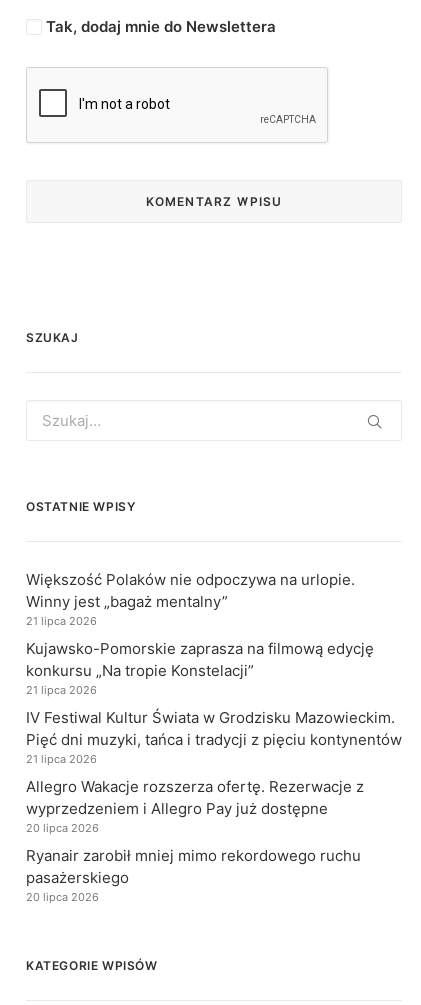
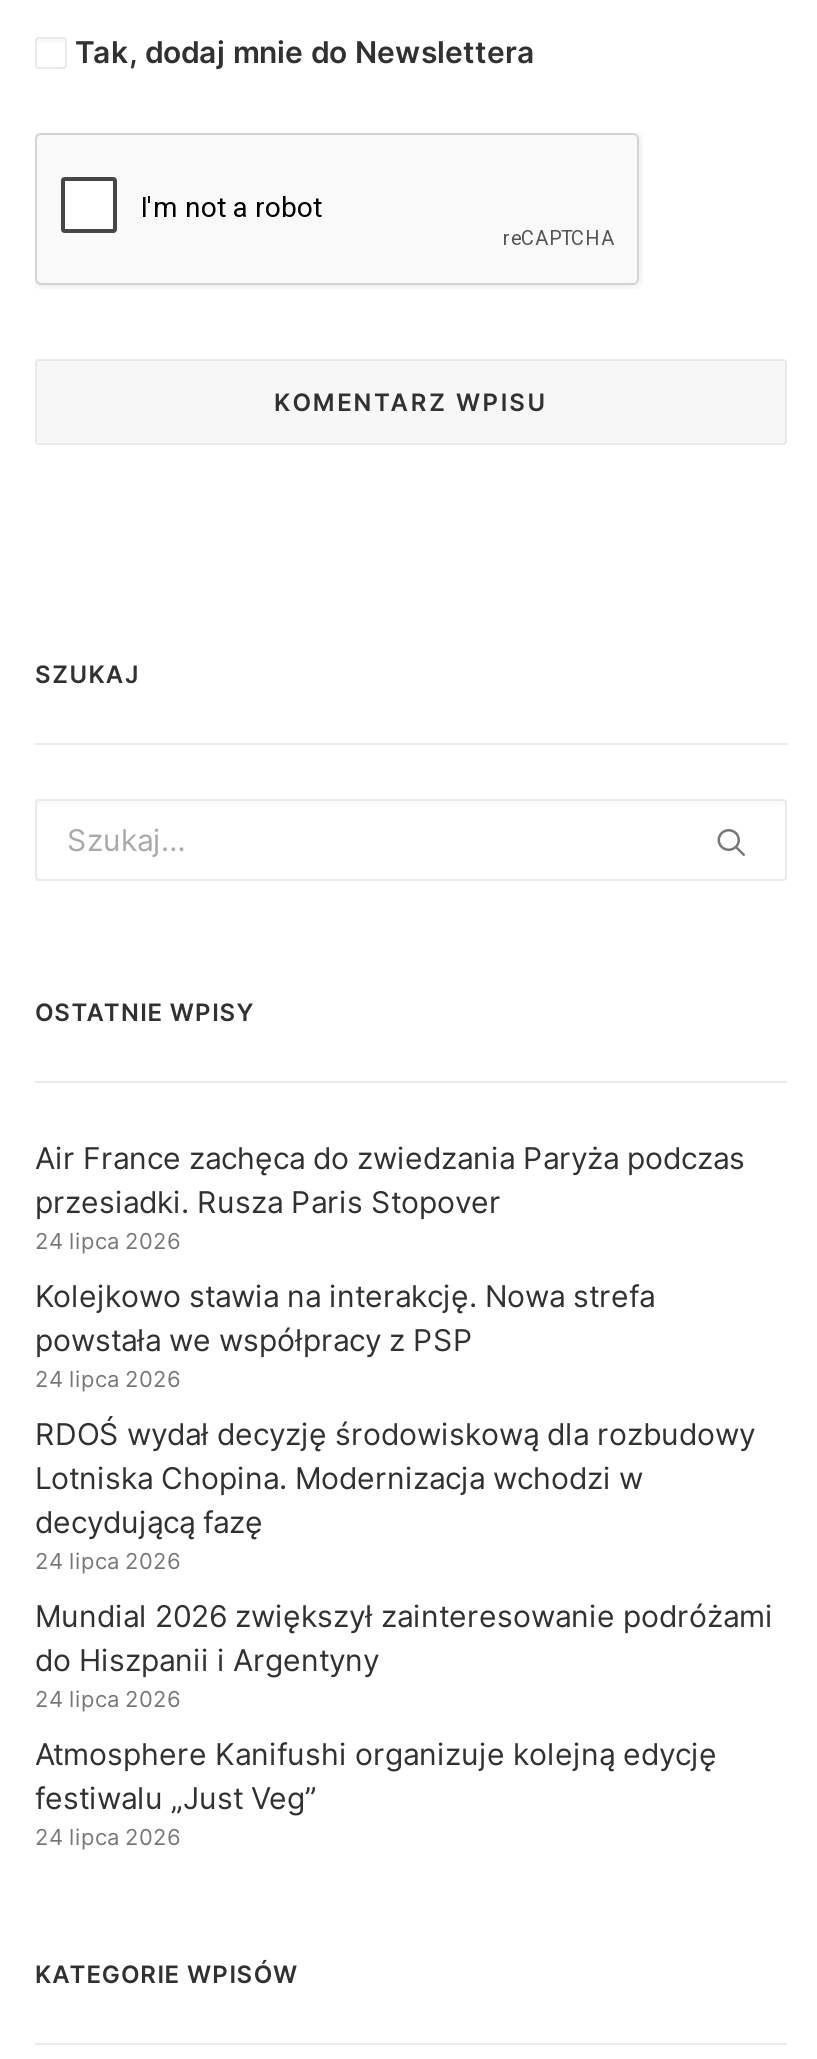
- Większość Polaków nie odpoczywa na urlopie.
- Winny jest „bagaż mentalny”
- 21 lipca 2026
+ Air France zachęca do zwiedzania Paryża podczas
+ przesiadki. Rusza Paris Stopover
+ 24 lipca 2026

- Kujawsko-Pomorskie zaprasza na filmową edycję
- konkursu „Na tropie Konstelacji”
- 21 lipca 2026
+ Kolejkowo stawia na interakcję. Nowa strefa
+ powstała we współpracy z PSP
+ 24 lipca 2026

- IV Festiwal Kultur Świata w Grodzisku Mazowieckim.
- Pięć dni muzyki, tańca i tradycji z pięciu kontynentów
- 21 lipca 2026
+ RDOŚ wydał decyzję środowiskową dla rozbudowy
+ Lotniska Chopina. Modernizacja wchodzi w
+ decydującą fazę
+ 24 lipca 2026

- Allegro Wakacje rozszerza ofertę. Rezerwacje z
- wyprzedzeniem i Allegro Pay już dostępne
- 20 lipca 2026
+ Mundial 2026 zwiększył zainteresowanie podróżami
+ do Hiszpanii i Argentyny
+ 24 lipca 2026

- Ryanair zarobił mniej mimo rekordowego ruchu
- pasażerskiego
- 20 lipca 2026
+ Atmosphere Kanifushi organizuje kolejną edycję
+ festiwalu „Just Veg”
+ 24 lipca 2026
